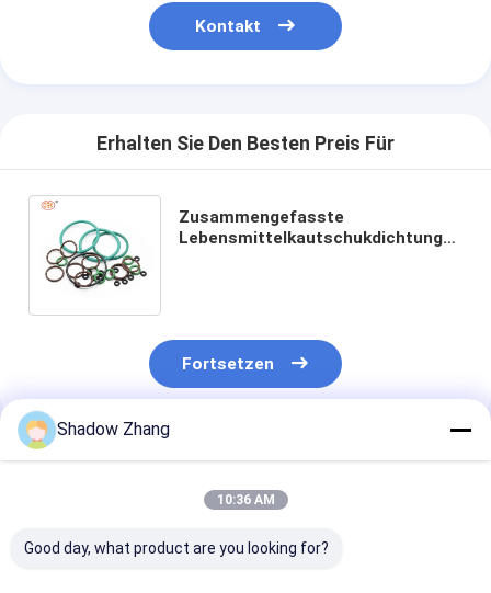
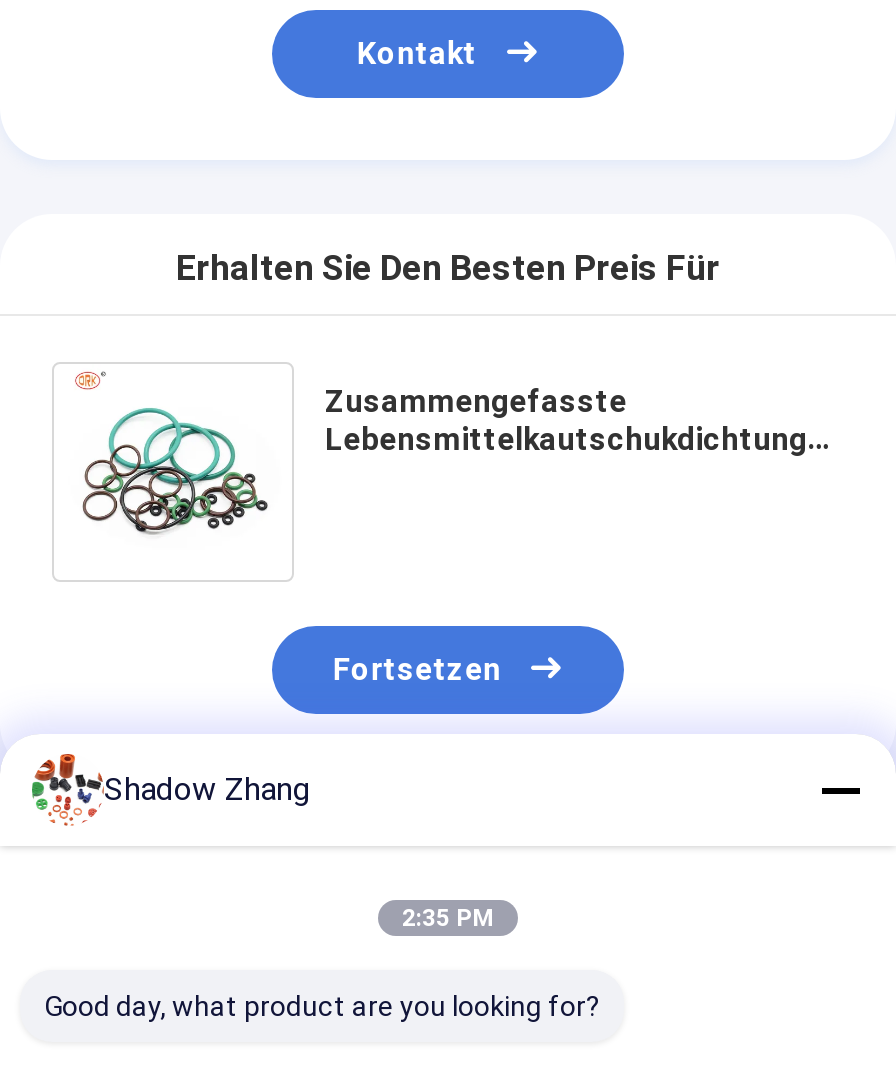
- [image]
+ [image]

- 10:36 AM
+ 2:35 PM
